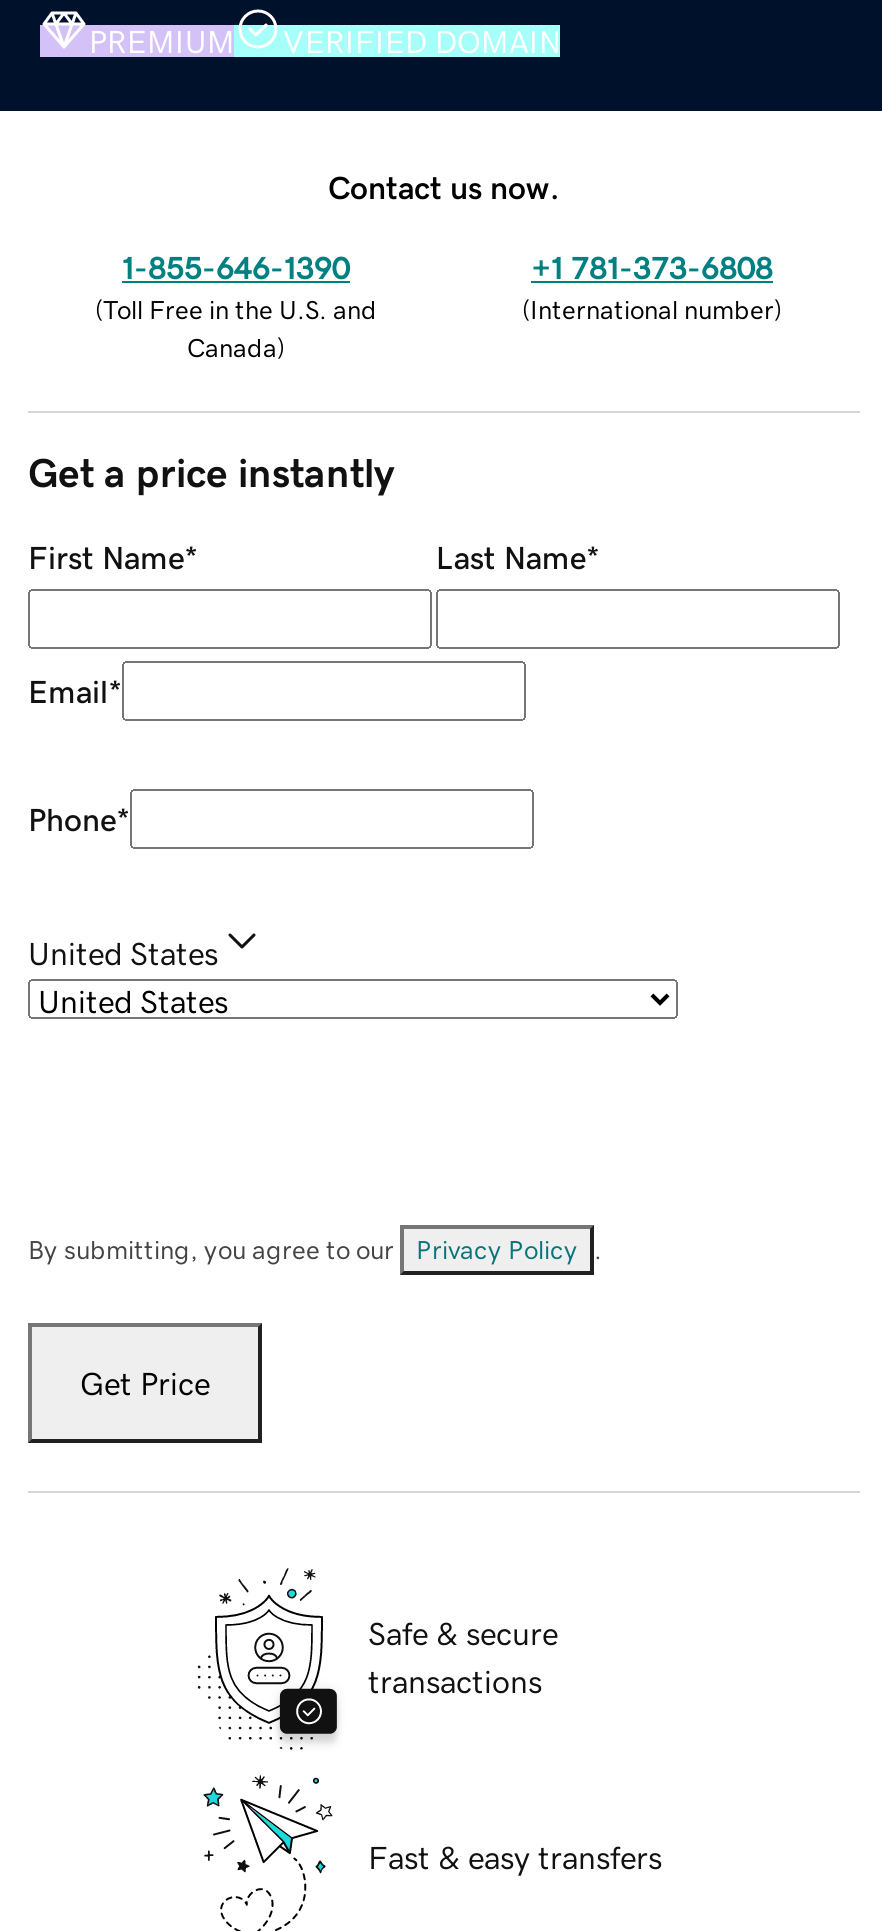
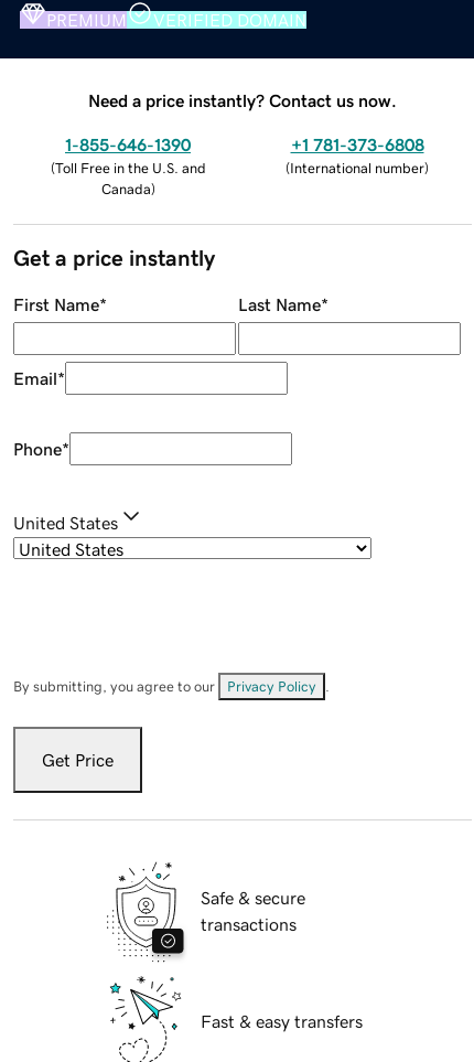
- Contact us now.
+ Need a price instantly? Contact us now.
